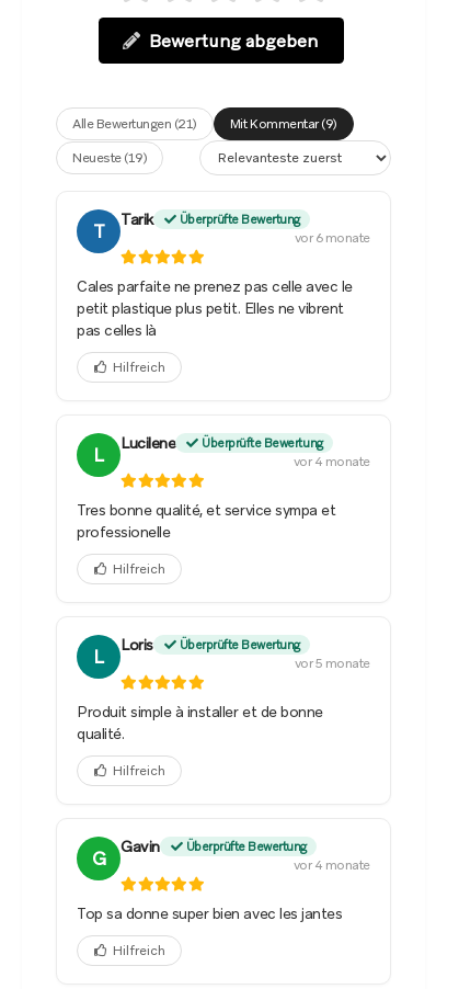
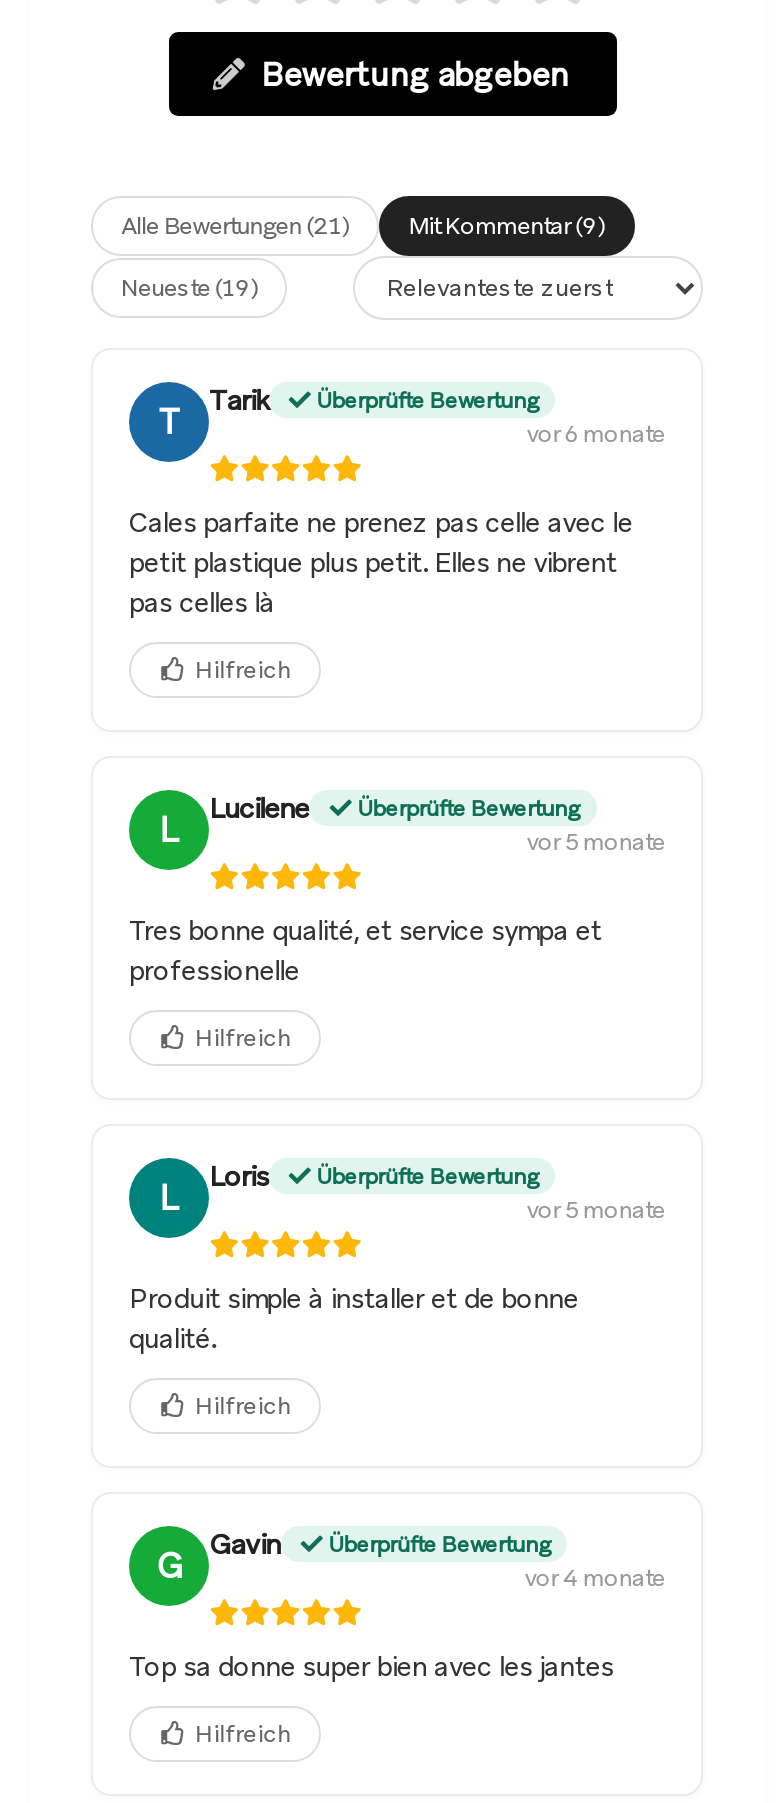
- vor 4 monate
+ vor 5 monate
